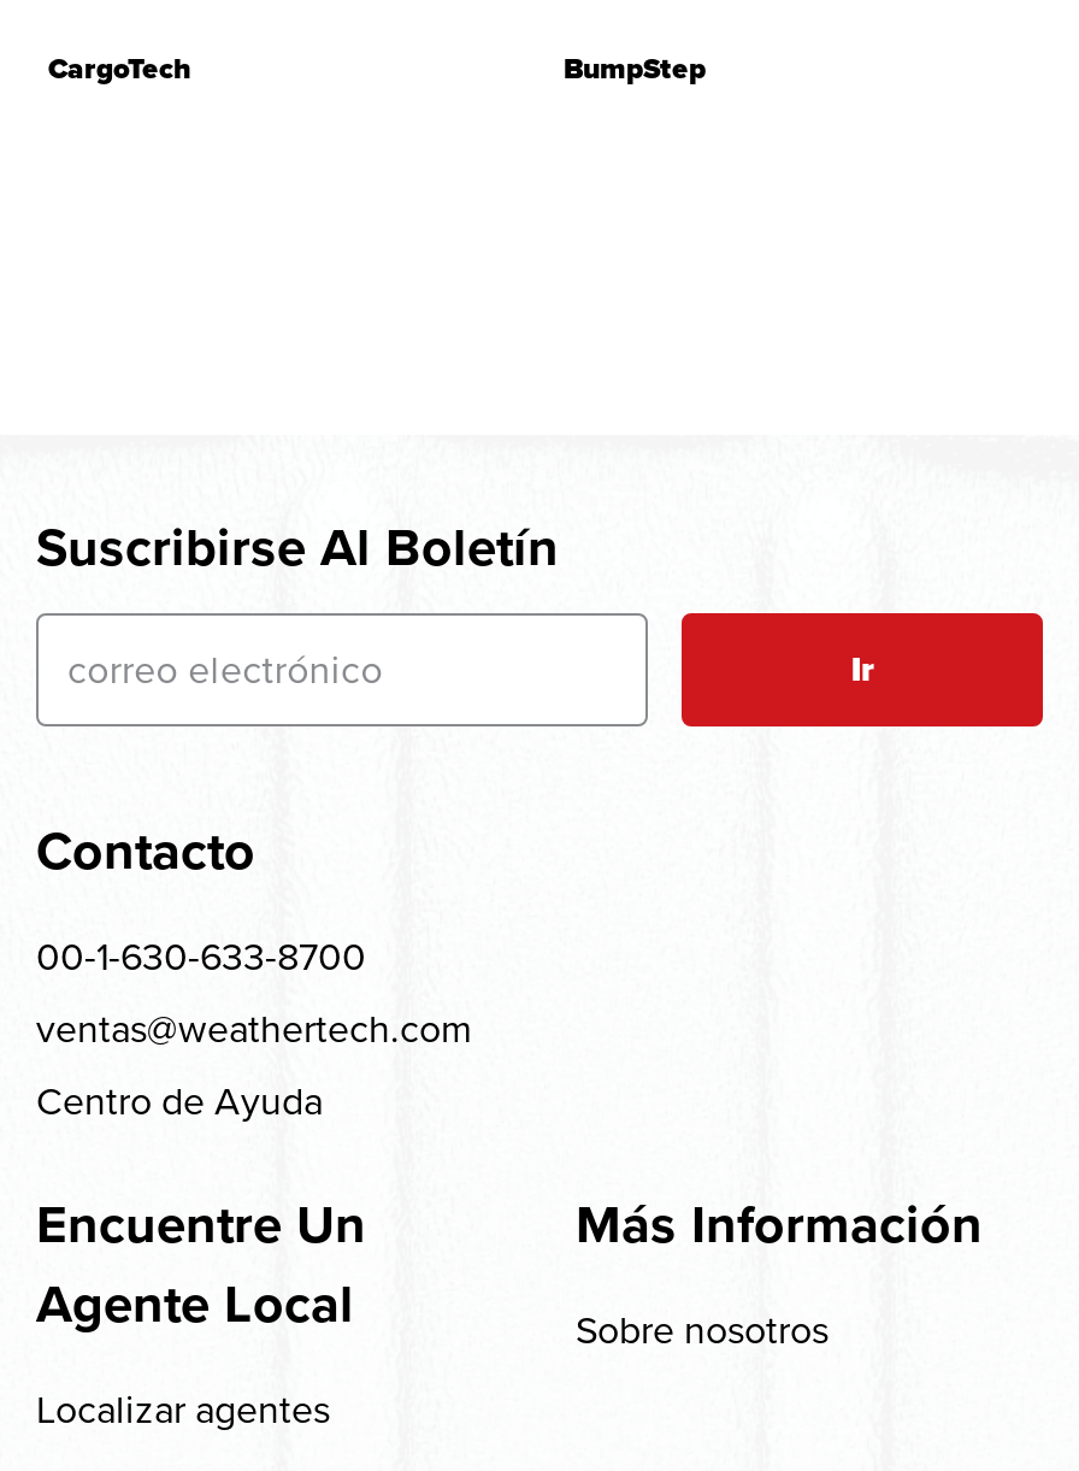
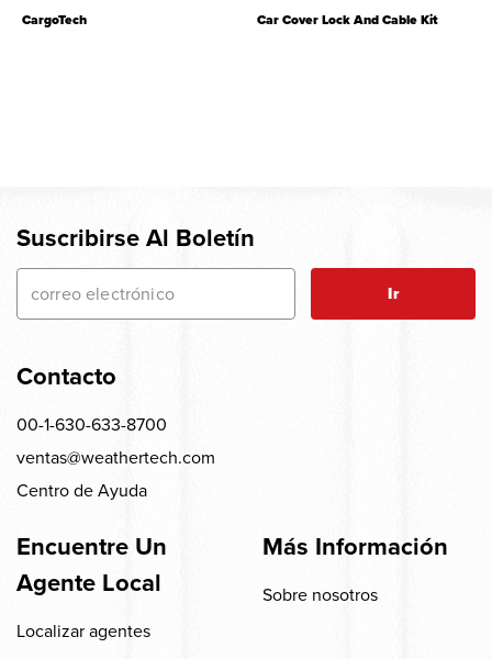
- BumpStep
+ Car Cover Lock And Cable Kit
